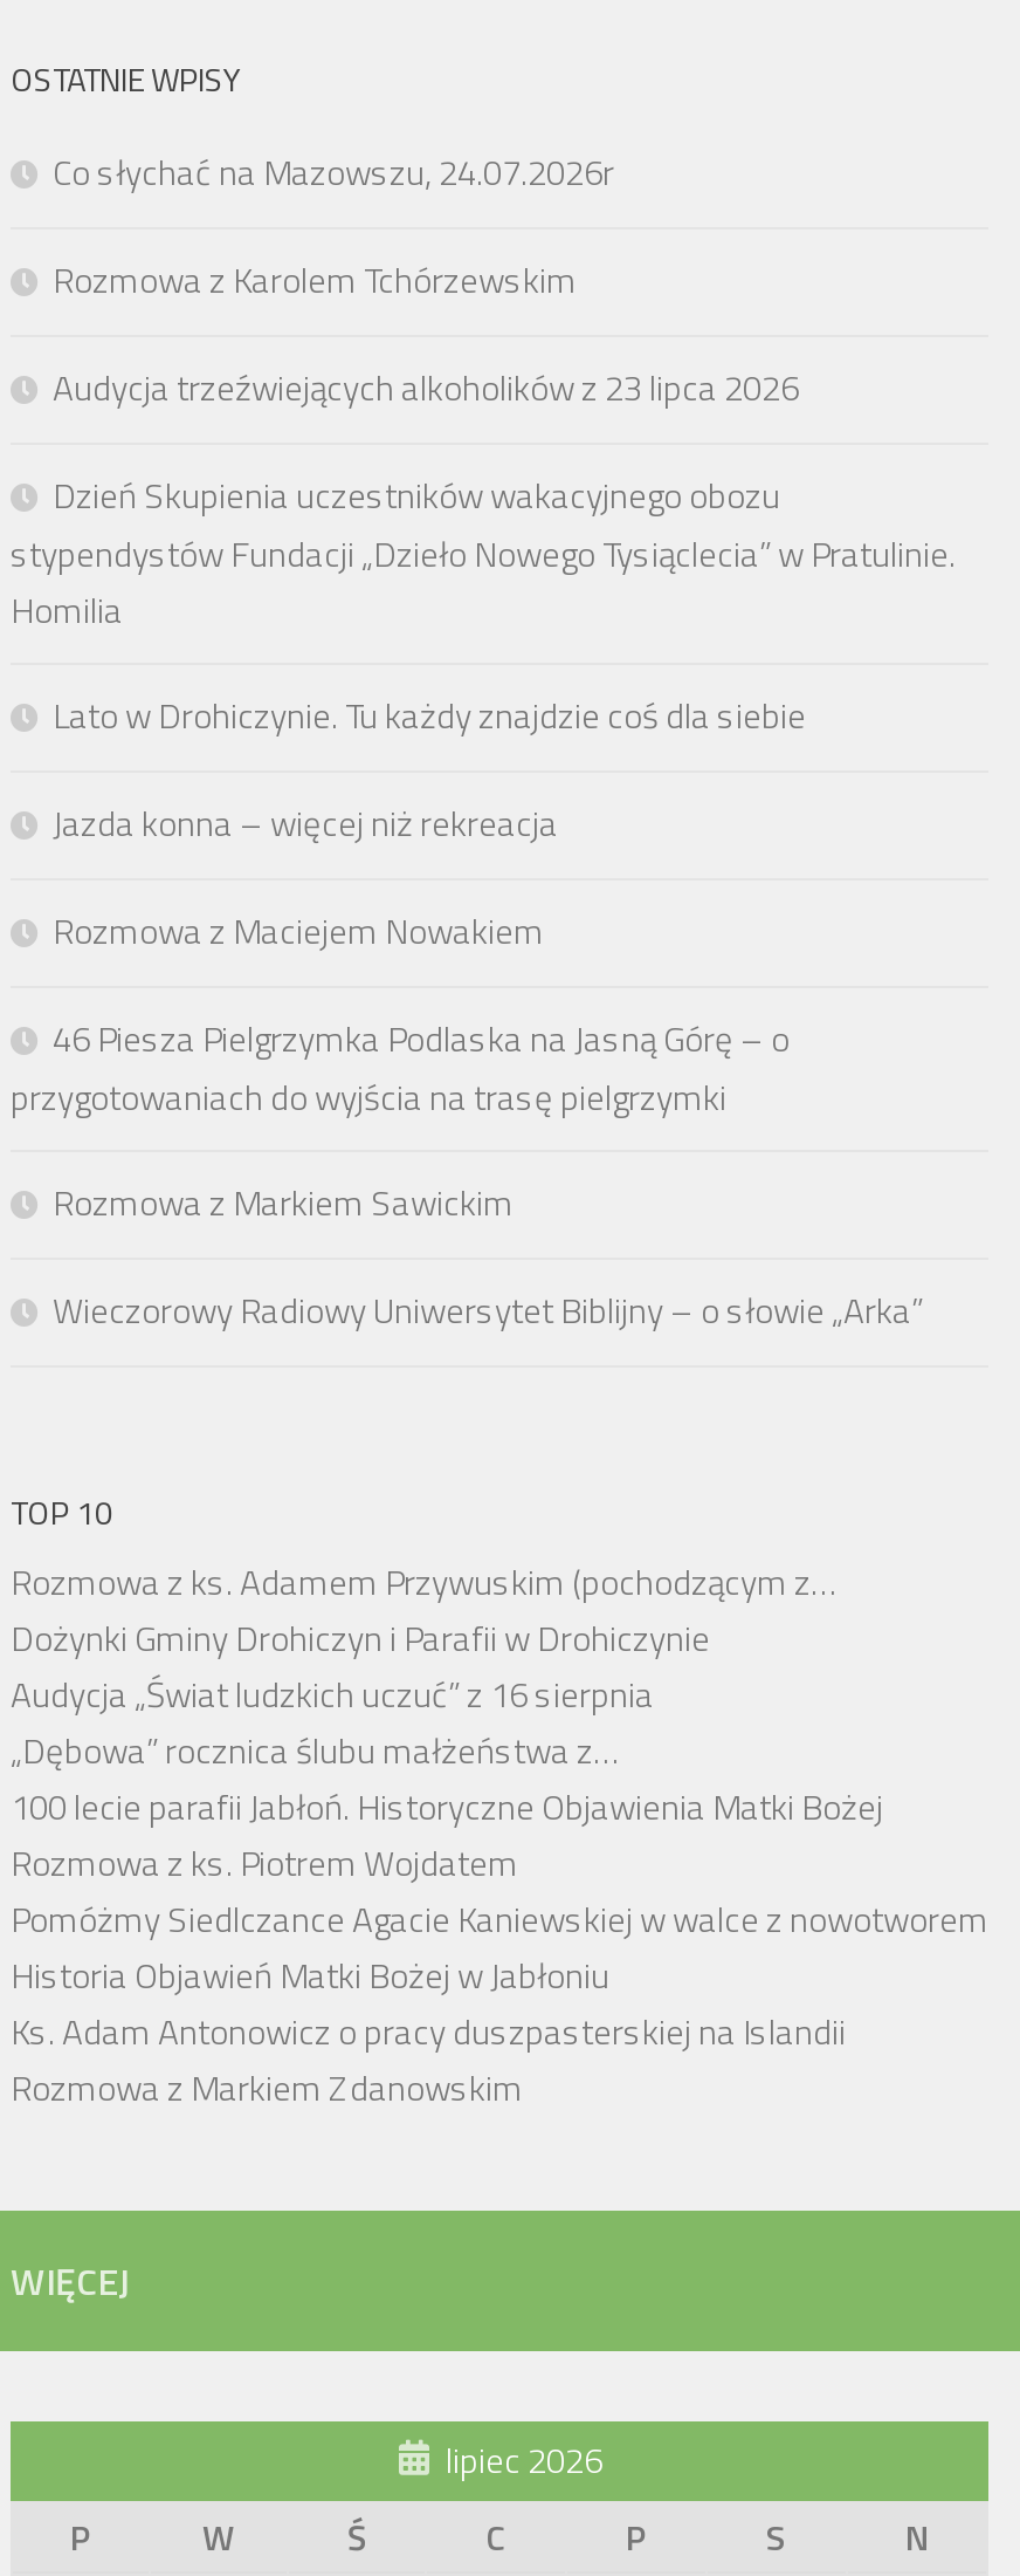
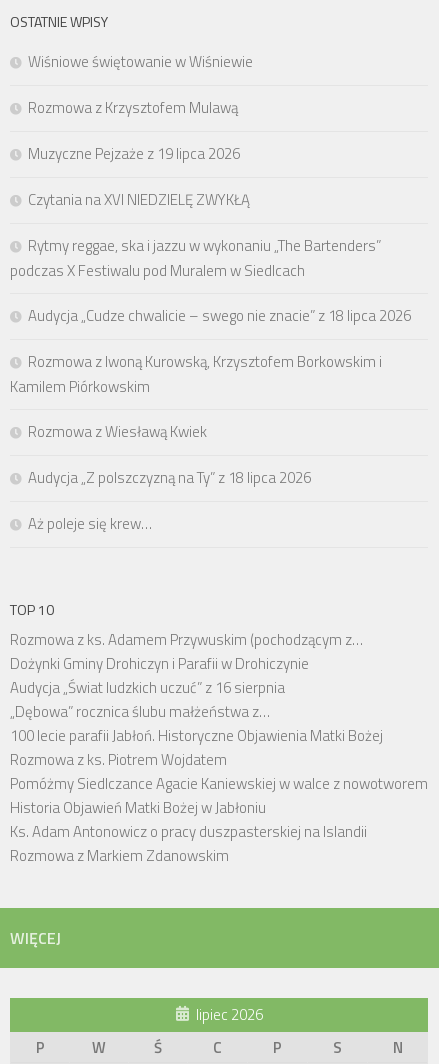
- Co słychać na Mazowszu, 24.07.2026r
+ Wiśniowe świętowanie w Wiśniewie

- Rozmowa z Karolem Tchórzewskim
+ Rozmowa z Krzysztofem Mulawą

- Audycja trzeźwiejących alkoholików z 23 lipca 2026
+ Muzyczne Pejzaże z 19 lipca 2026

- Dzień Skupienia uczestników wakacyjnego obozu
- stypendystów Fundacji „Dzieło Nowego Tysiąclecia” w Pratulinie.
- Homilia
+ Czytania na XVI NIEDZIELĘ ZWYKŁĄ

- Lato w Drohiczynie. Tu każdy znajdzie coś dla siebie
+ Rytmy reggae, ska i jazzu w wykonaniu „The Bartenders”
+ podczas X Festiwalu pod Muralem w Siedlcach

- Jazda konna – więcej niż rekreacja
+ Audycja „Cudze chwalicie – swego nie znacie” z 18 lipca 2026

- Rozmowa z Maciejem Nowakiem
+ Rozmowa z Iwoną Kurowską, Krzysztofem Borkowskim i
+ Kamilem Piórkowskim

- 46 Piesza Pielgrzymka Podlaska na Jasną Górę – o
- przygotowaniach do wyjścia na trasę pielgrzymki
+ Rozmowa z Wiesławą Kwiek

- Rozmowa z Markiem Sawickim
+ Audycja „Z polszczyzną na Ty” z 18 lipca 2026

- Wieczorowy Radiowy Uniwersytet Biblijny – o słowie „Arka”
+ Aż poleje się krew…
